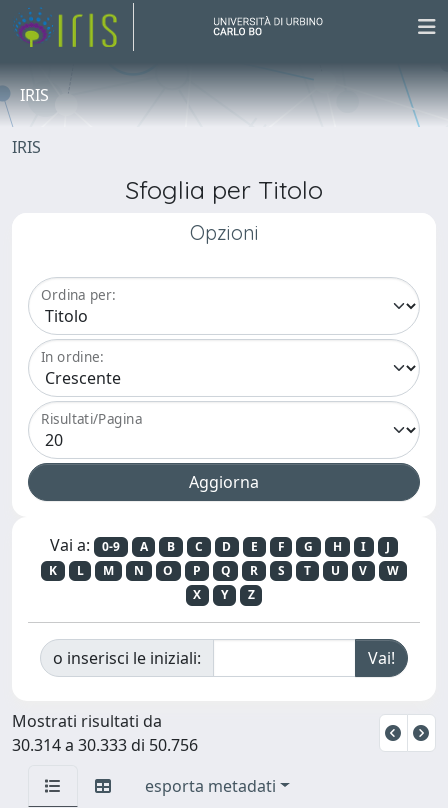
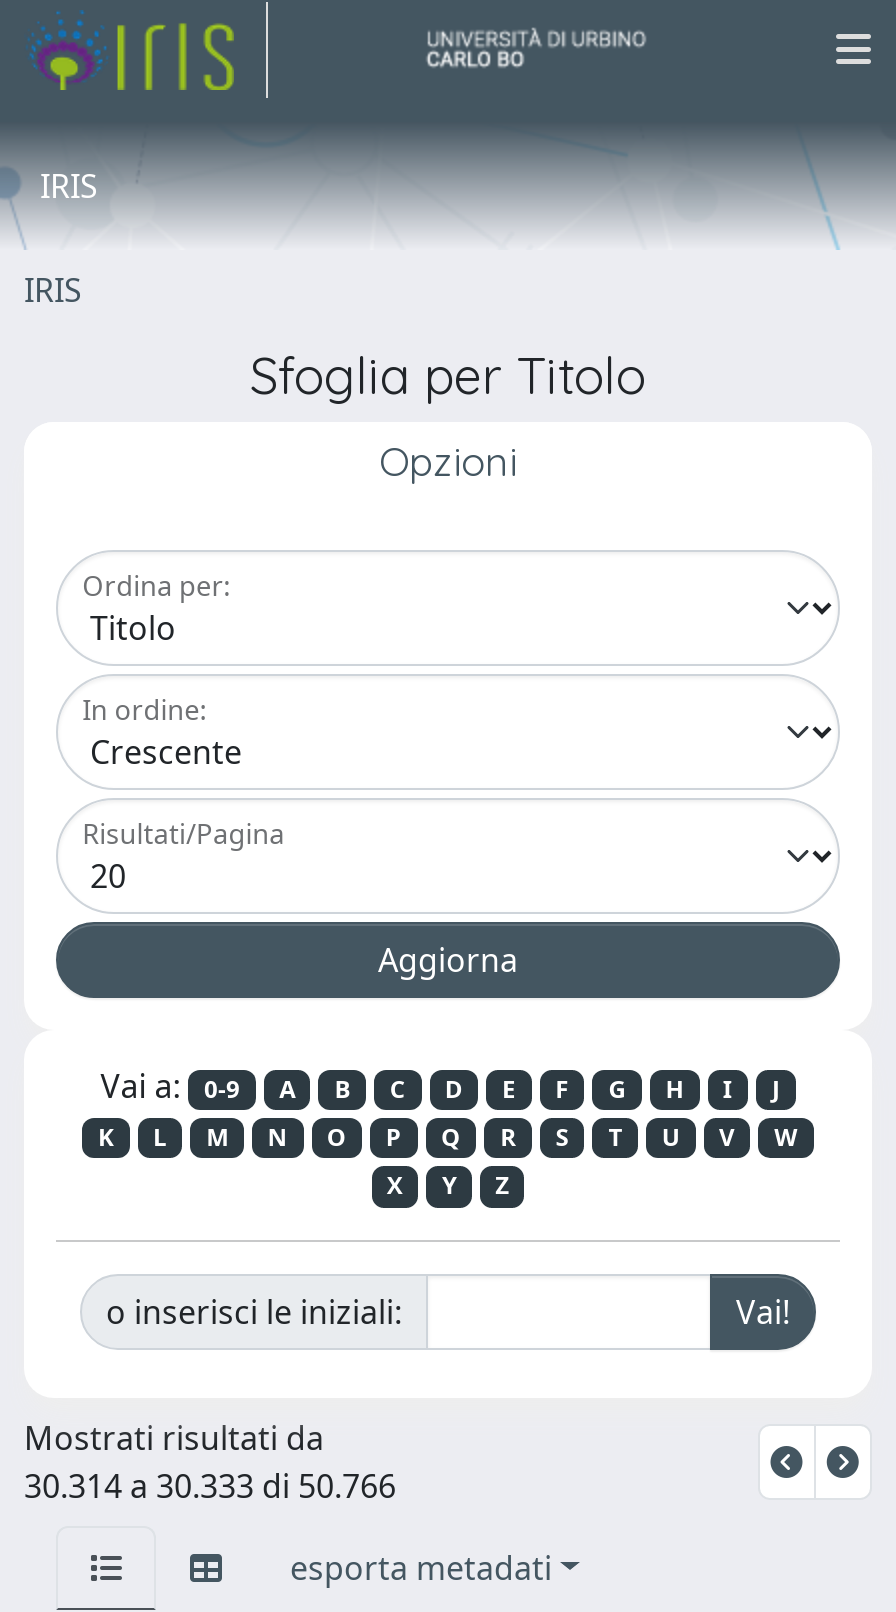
- 30.314 a 30.333 di 50.756
+ 30.314 a 30.333 di 50.766
